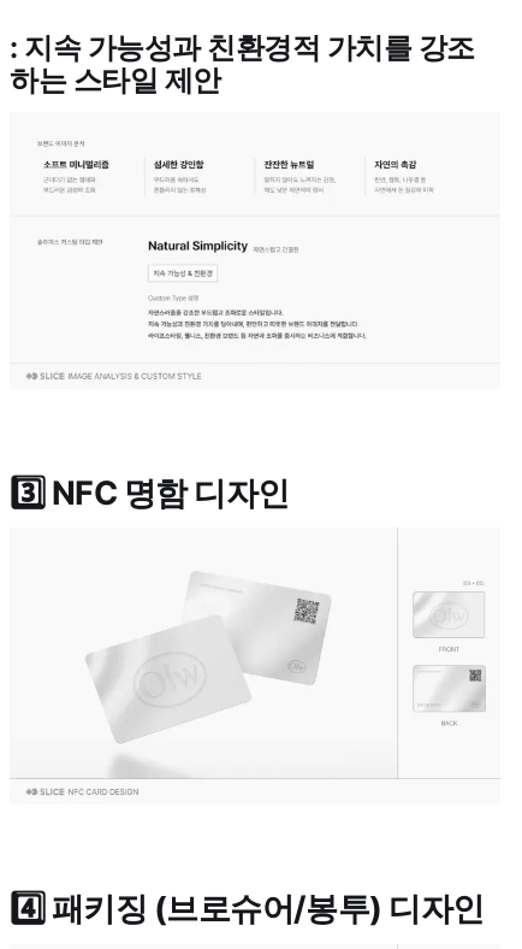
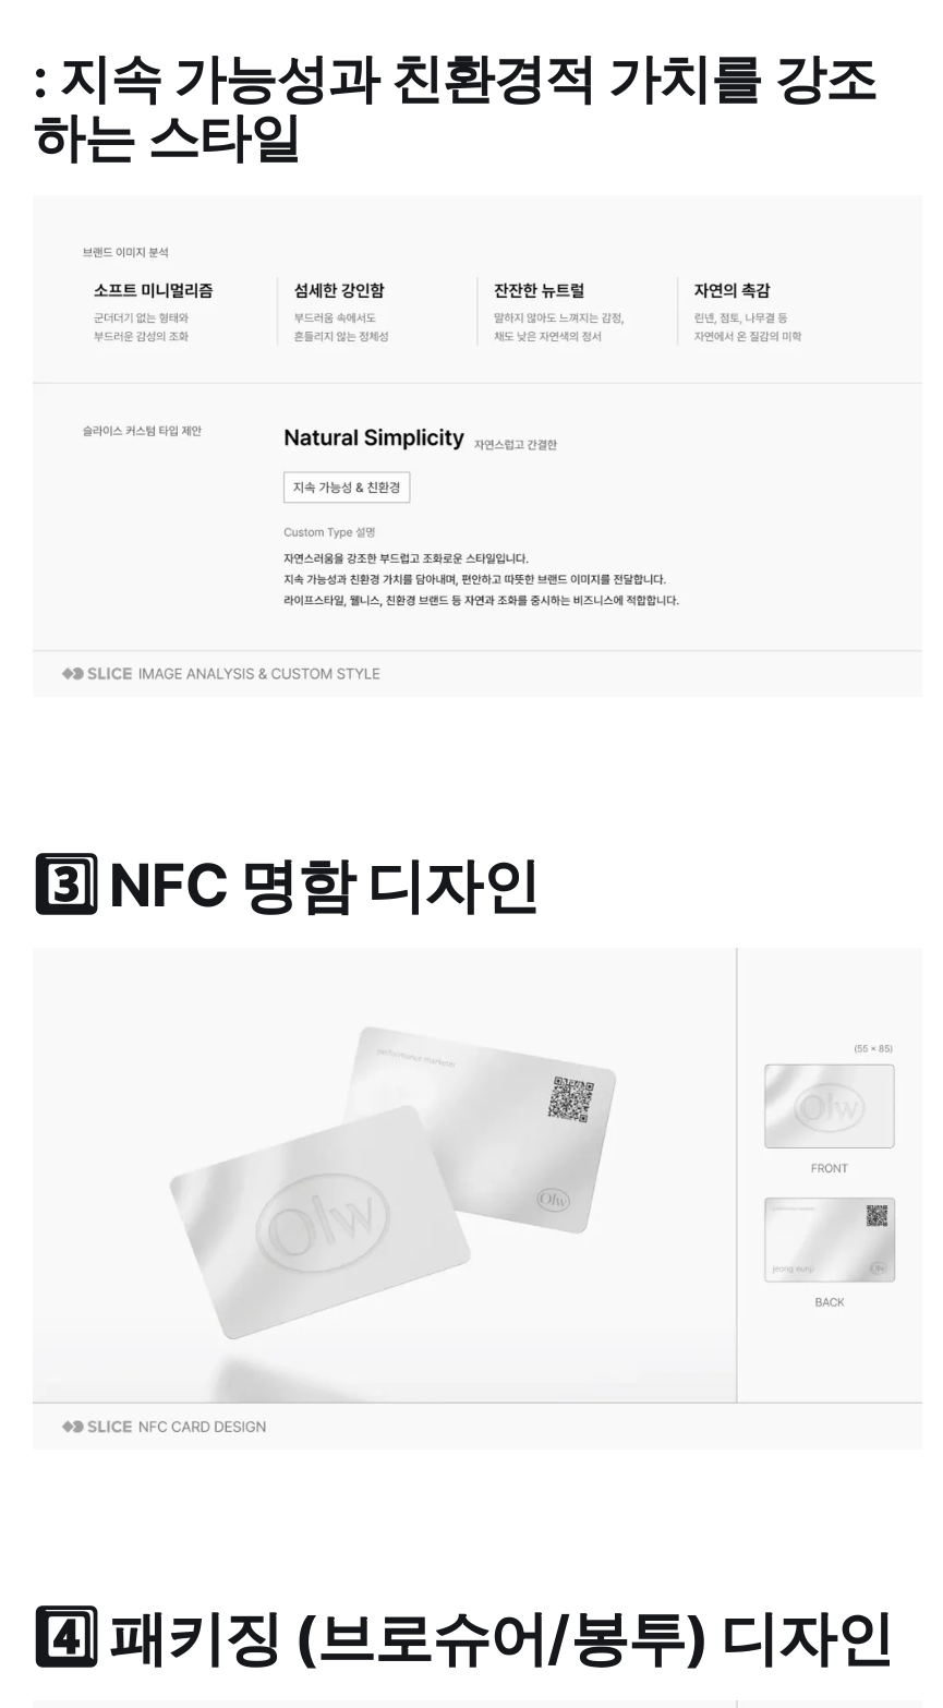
- 하는 스타일 제안
+ 하는 스타일
